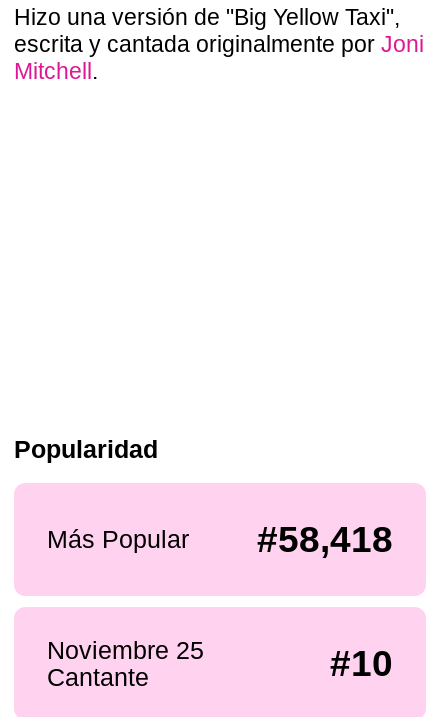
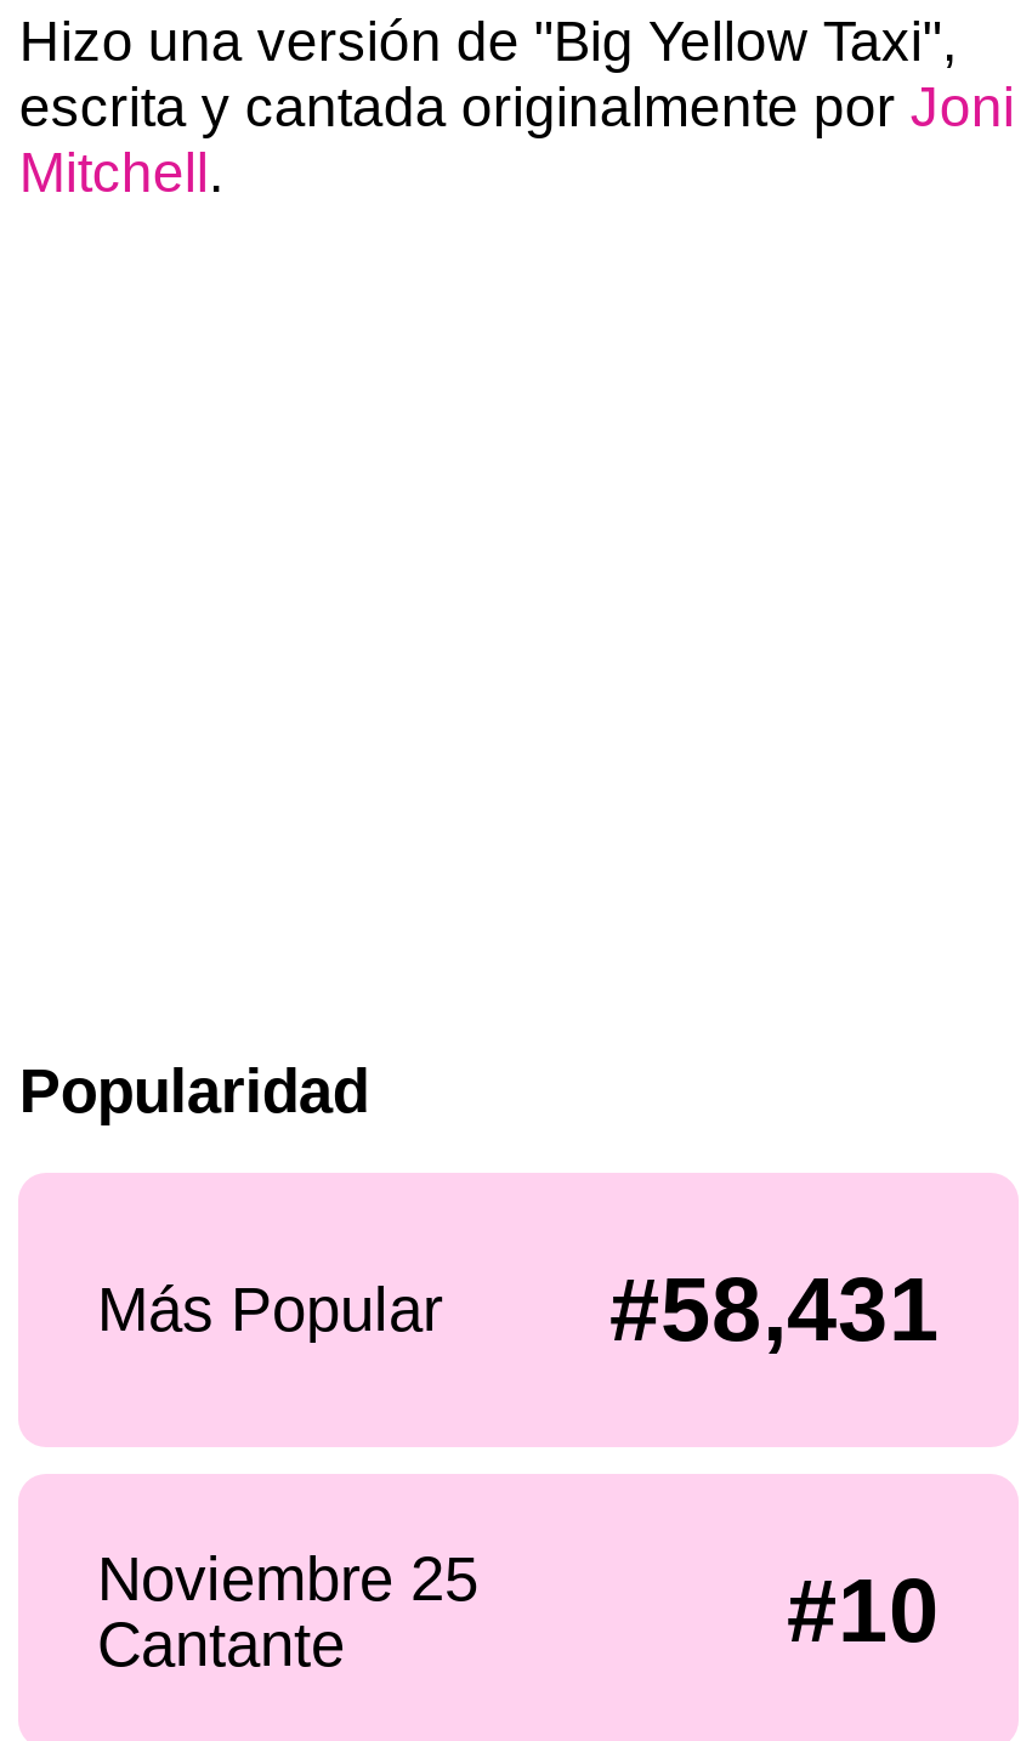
- #58,418
+ #58,431
